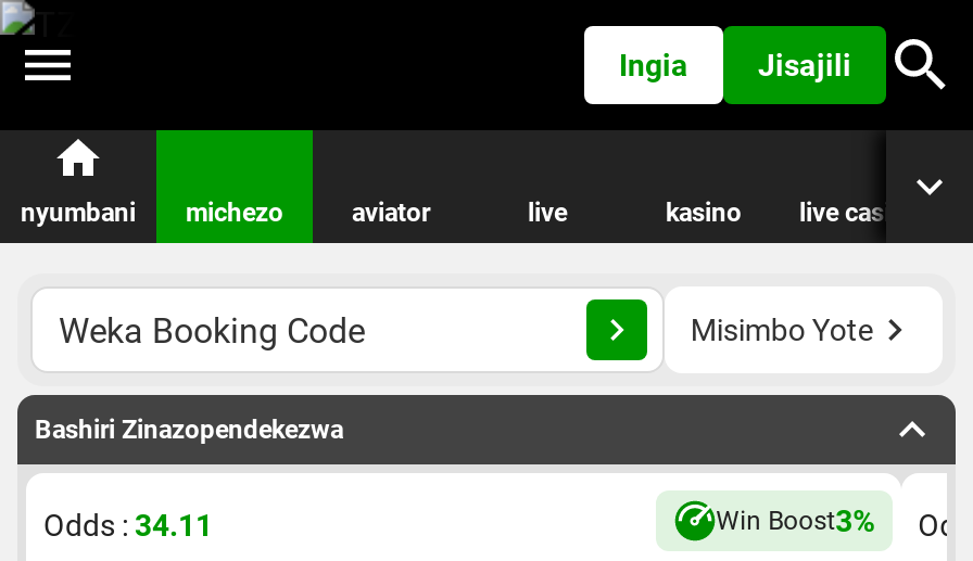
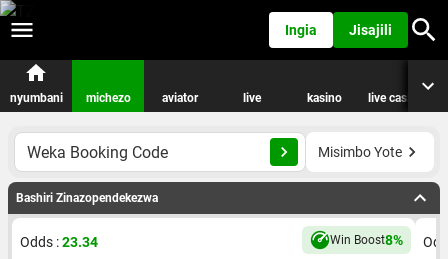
- Odds : 34.11
- Win Boost3%
+ Odds : 23.34
+ Win Boost8%
